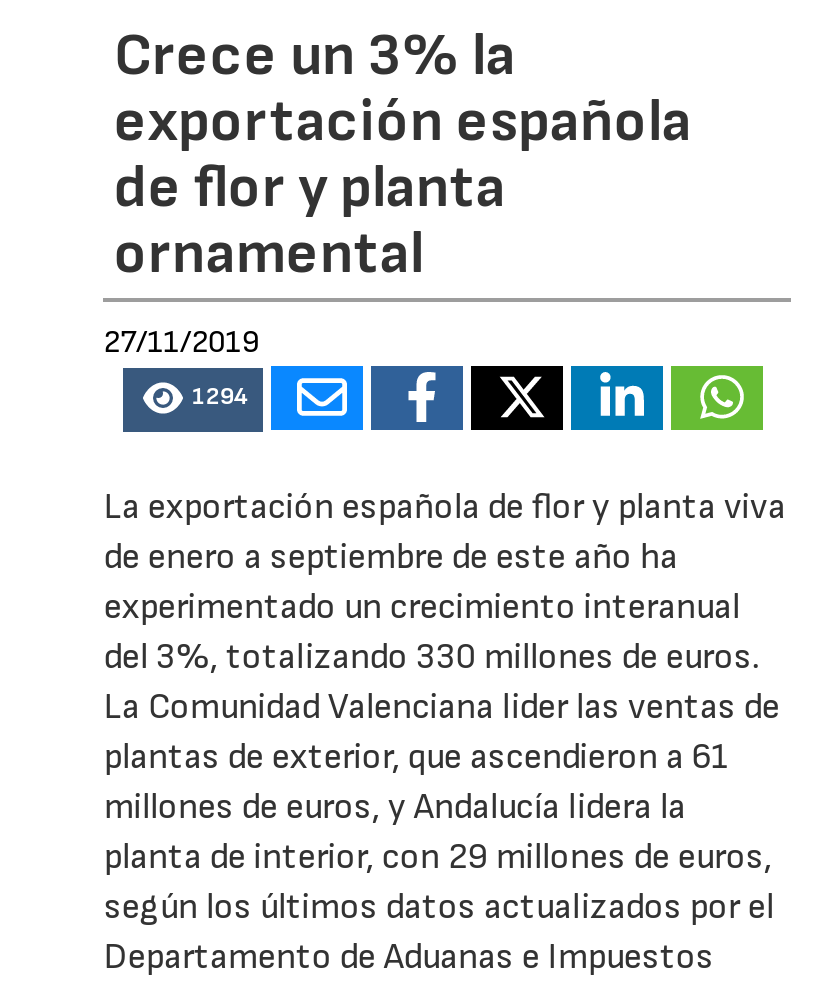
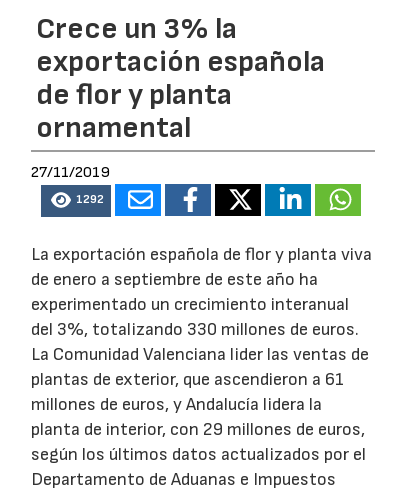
- 1294
+ 1292
